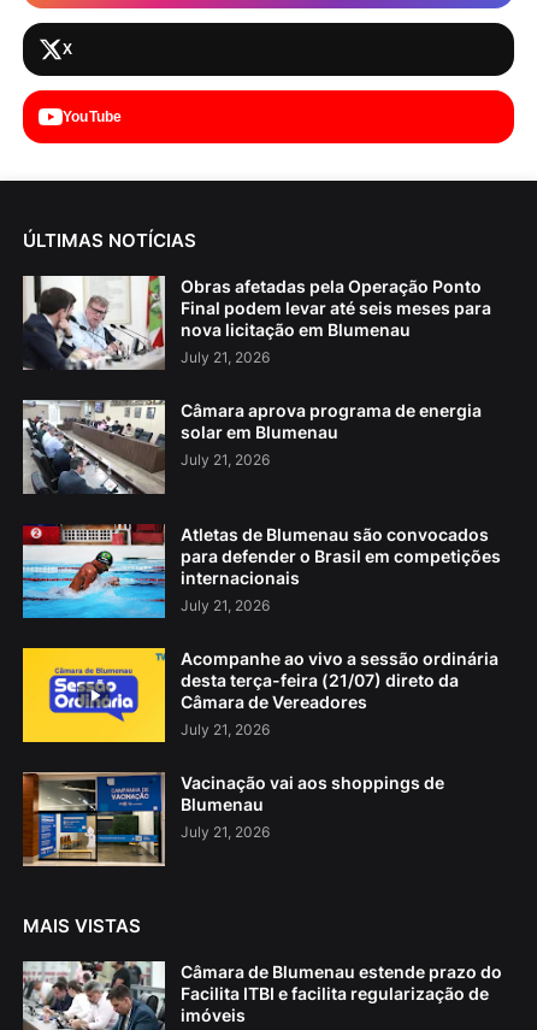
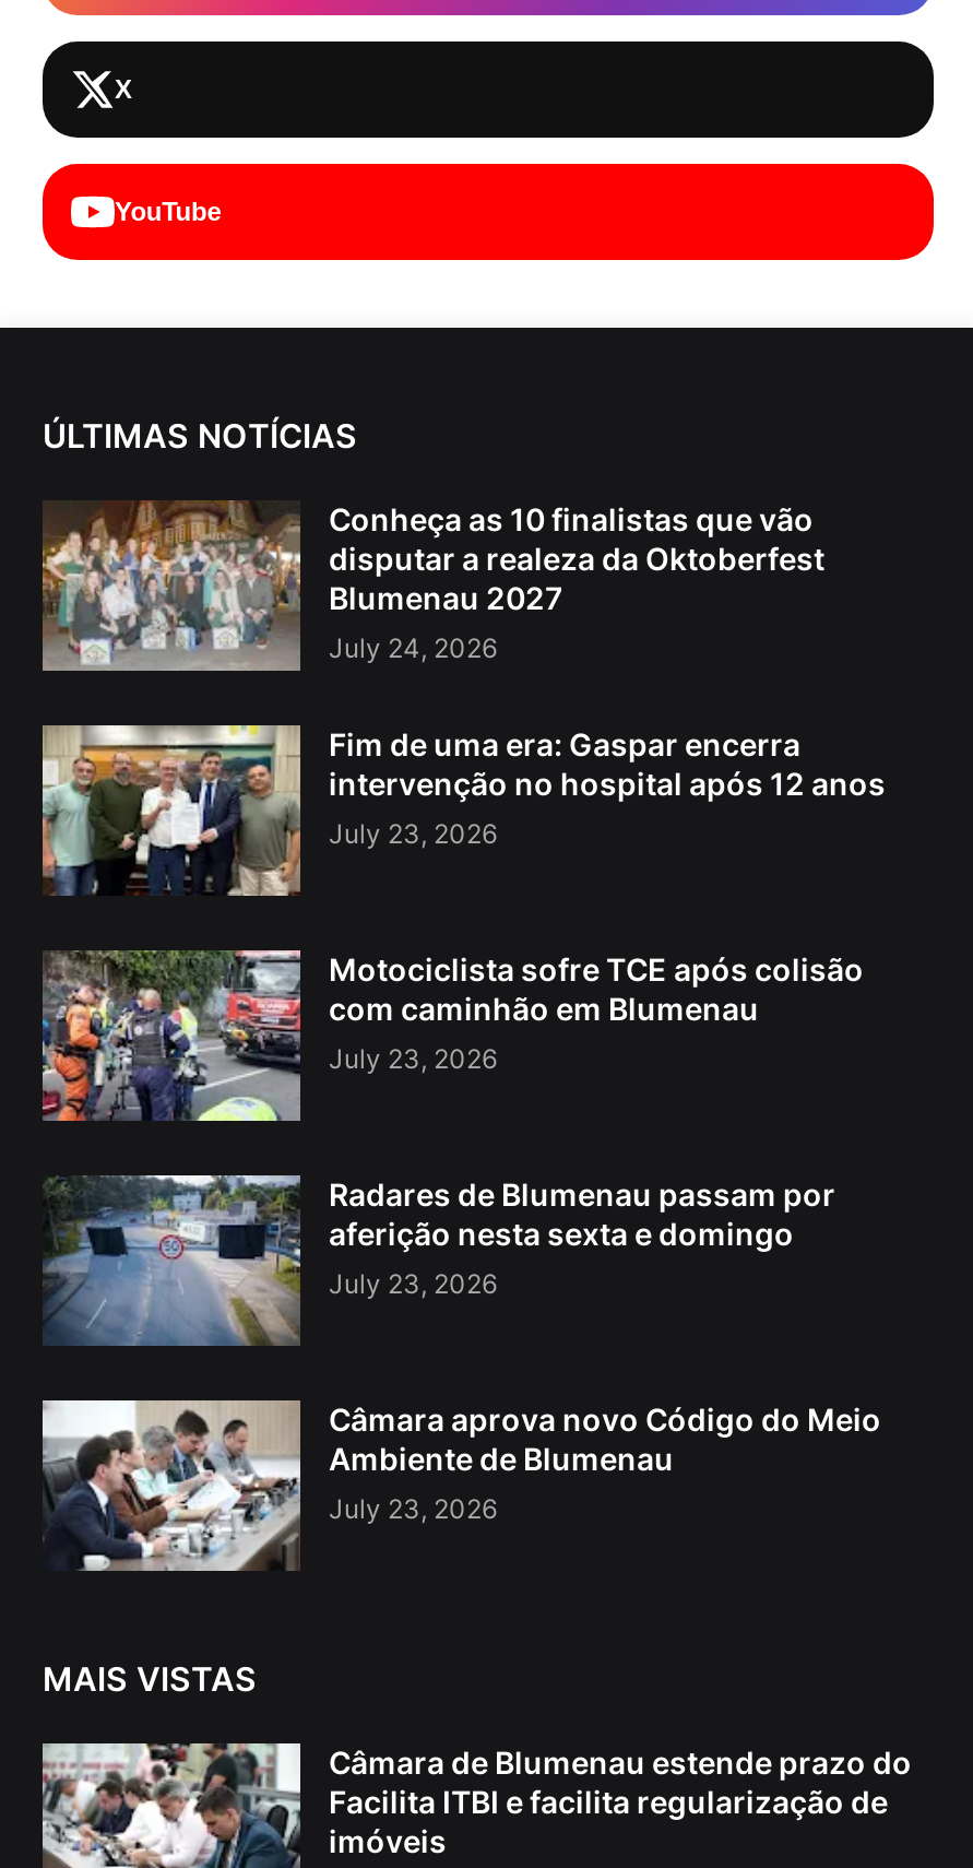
- [image]
- Obras afetadas pela Operação Ponto
- Final podem levar até seis meses para
- nova licitação em Blumenau
- July 21, 2026
+ [image]
+ Conheça as 10 finalistas que vão
+ disputar a realeza da Oktoberfest
+ Blumenau 2027
+ July 24, 2026

- [image]
- Câmara aprova programa de energia
- solar em Blumenau
- July 21, 2026
+ [image]
+ Fim de uma era: Gaspar encerra
+ intervenção no hospital após 12 anos
+ July 23, 2026

- [image]
- Atletas de Blumenau são convocados
- para defender o Brasil em competições
- internacionais
- July 21, 2026
+ [image]
+ Motociclista sofre TCE após colisão
+ com caminhão em Blumenau
+ July 23, 2026

- [image]
- Acompanhe ao vivo a sessão ordinária
- desta terça-feira (21/07) direto da
- Câmara de Vereadores
- July 21, 2026
+ [image]
+ Radares de Blumenau passam por
+ aferição nesta sexta e domingo
+ July 23, 2026

- [image]
- Vacinação vai aos shoppings de
- Blumenau
- July 21, 2026
+ [image]
+ Câmara aprova novo Código do Meio
+ Ambiente de Blumenau
+ July 23, 2026
